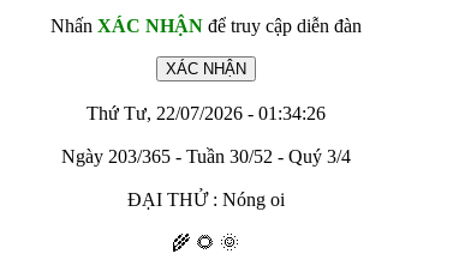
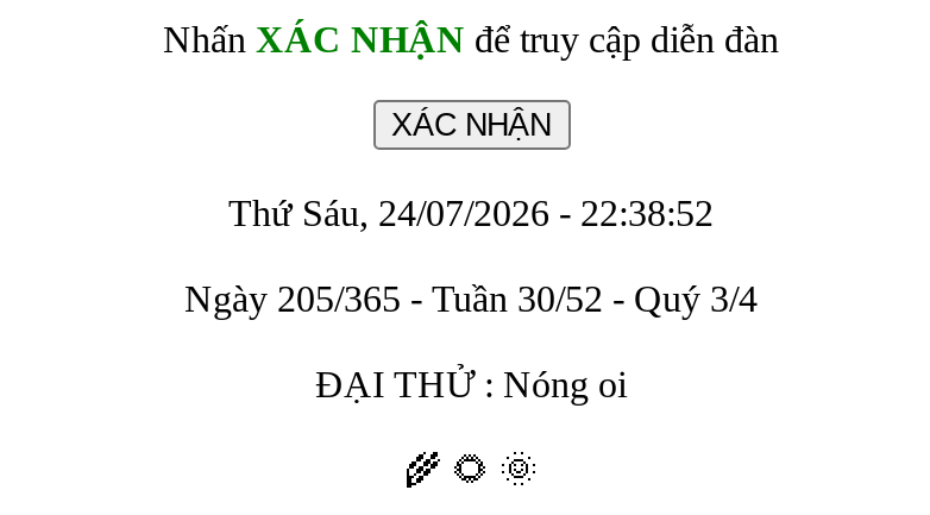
- Thứ Tư, 22/07/2026 - 01:34:26
+ Thứ Sáu, 24/07/2026 - 22:38:52

- Ngày 203/365 - Tuần 30/52 - Quý 3/4
+ Ngày 205/365 - Tuần 30/52 - Quý 3/4
